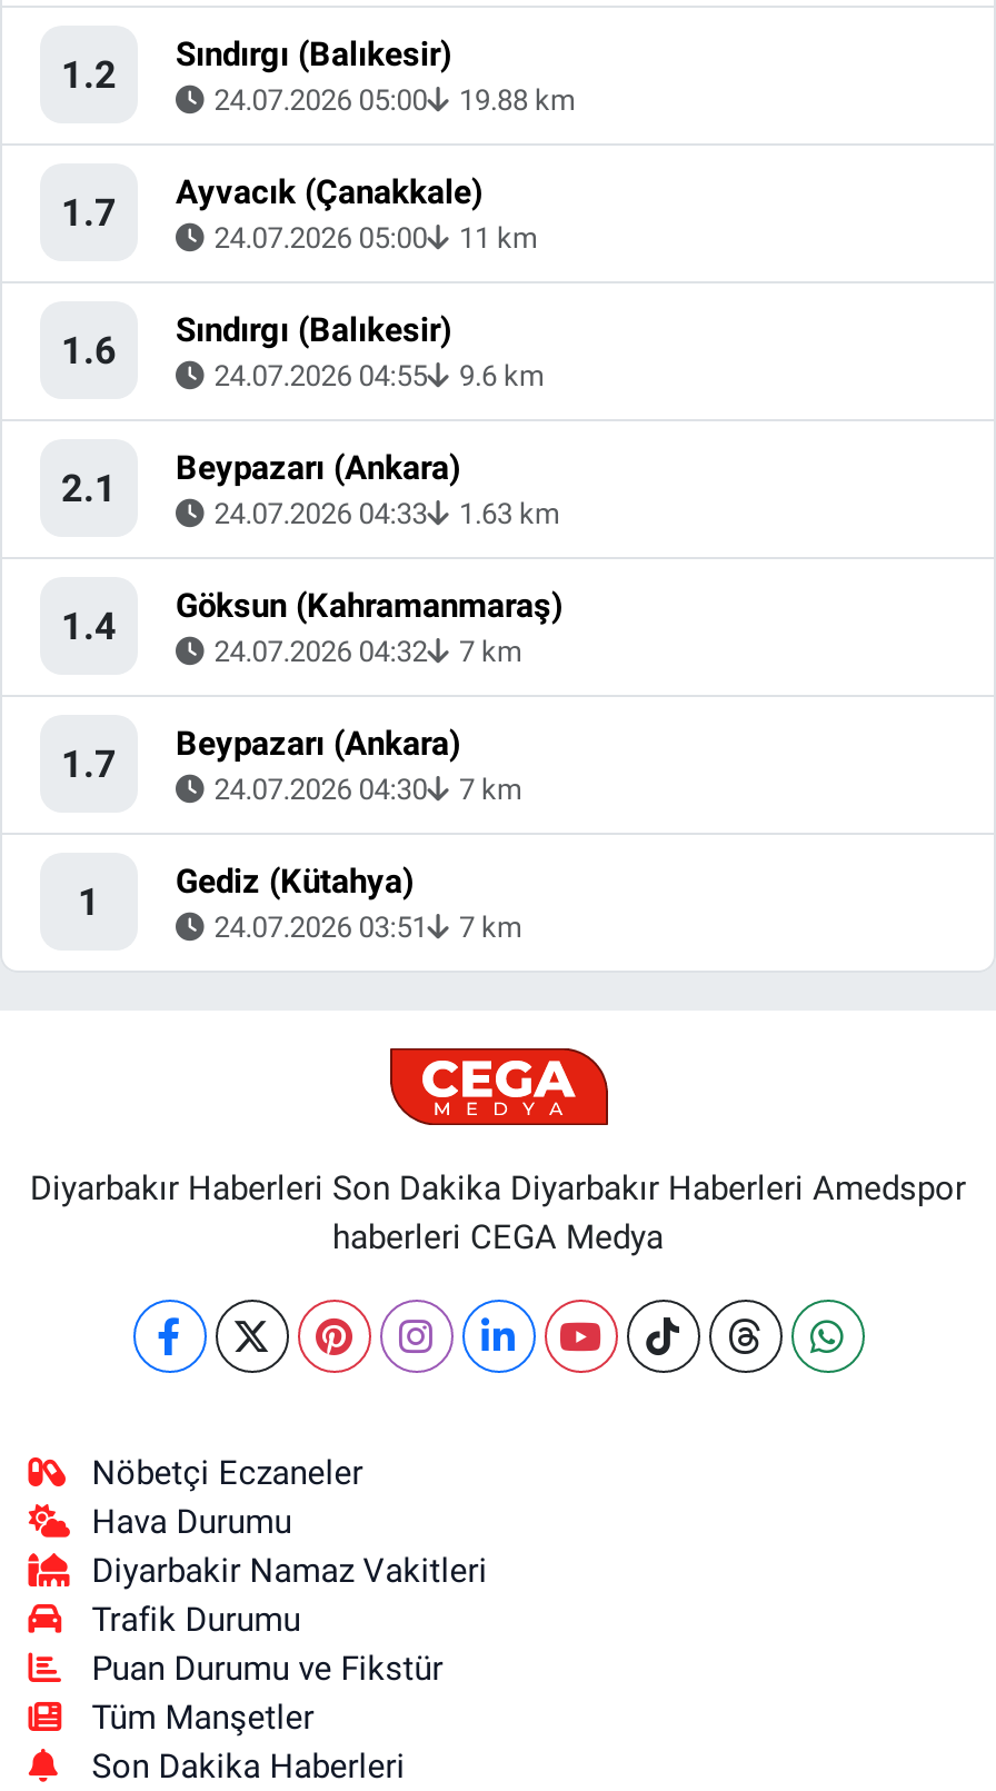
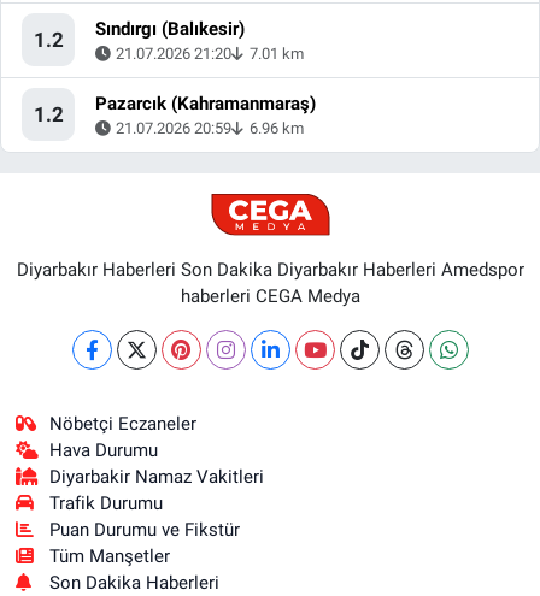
- 24.07.2026 05:00
- 19.88 km
- 1.7
- Ayvacık (Çanakkale)
- 24.07.2026 05:00
- 11 km
- 1.6
- Sındırgı (Balıkesir)
- 24.07.2026 04:55
- 9.6 km
- 2.1
- Beypazarı (Ankara)
- 24.07.2026 04:33
- 1.63 km
- 1.4
- Göksun (Kahramanmaraş)
- 24.07.2026 04:32
- 7 km
- 1.7
- Beypazarı (Ankara)
- 24.07.2026 04:30
- 7 km
- 1
- Gediz (Kütahya)
- 24.07.2026 03:51
- 7 km
+ 21.07.2026 21:20
+ 7.01 km
+ 1.2
+ Pazarcık (Kahramanmaraş)
+ 21.07.2026 20:59
+ 6.96 km
